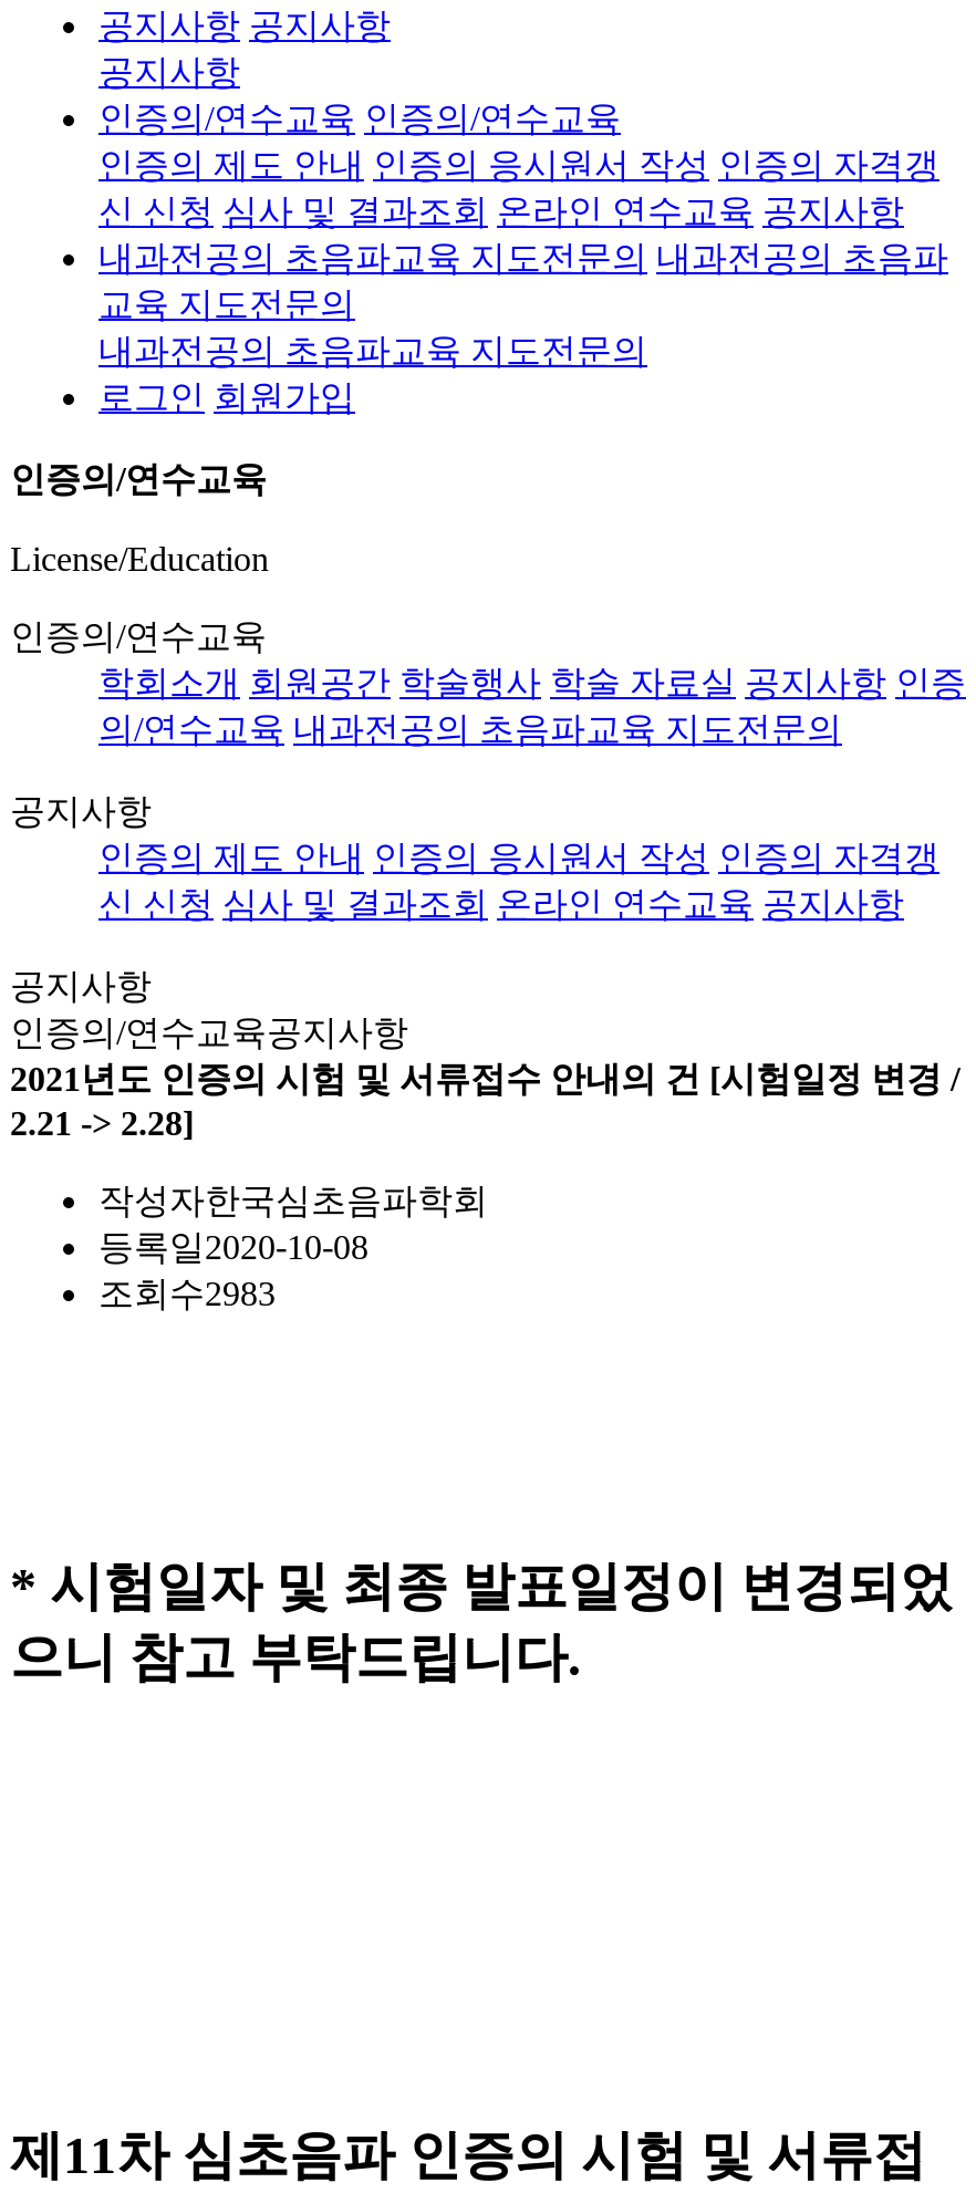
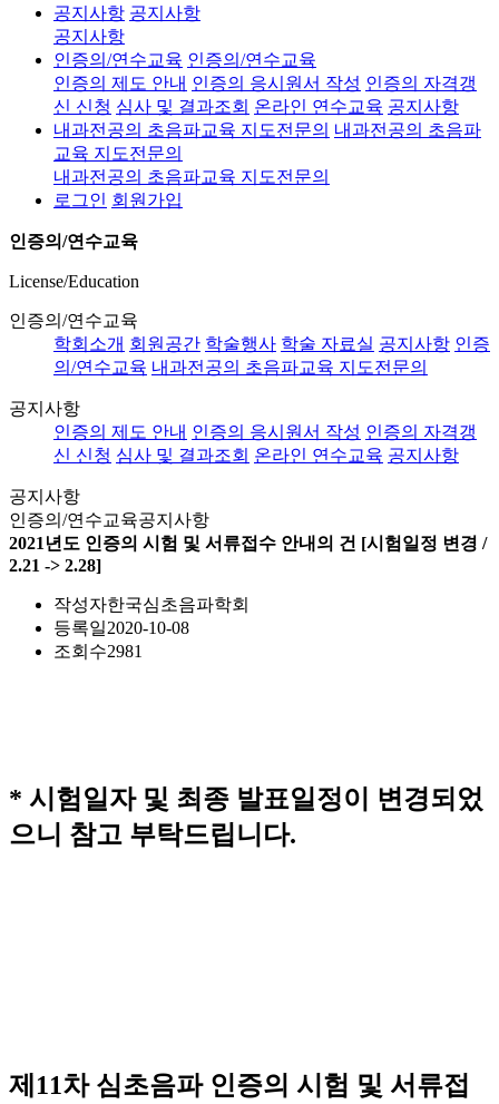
- 조회수2983
+ 조회수2981
